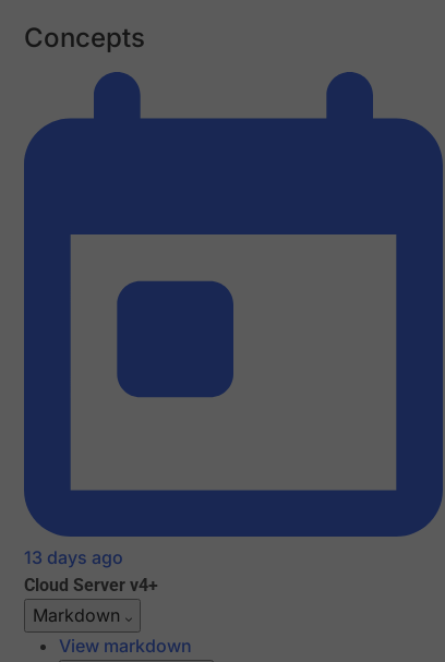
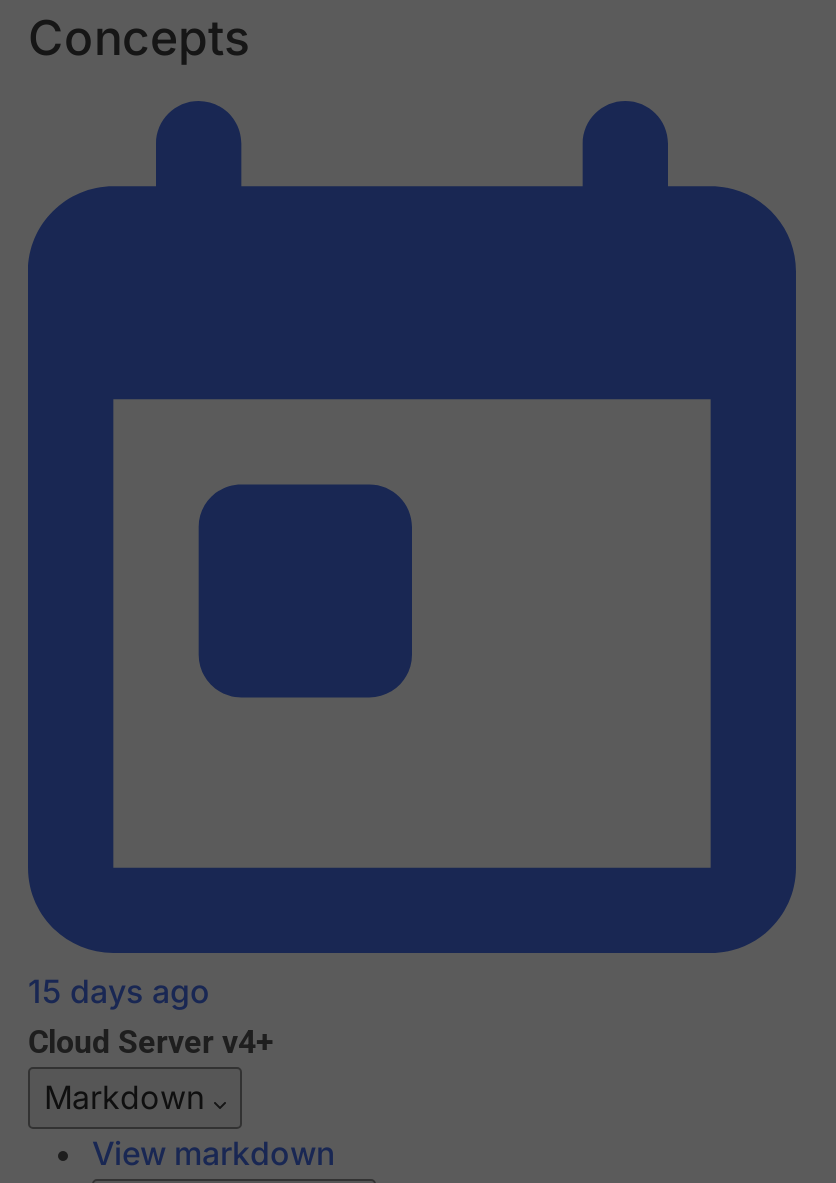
- 13 days ago
+ 15 days ago
